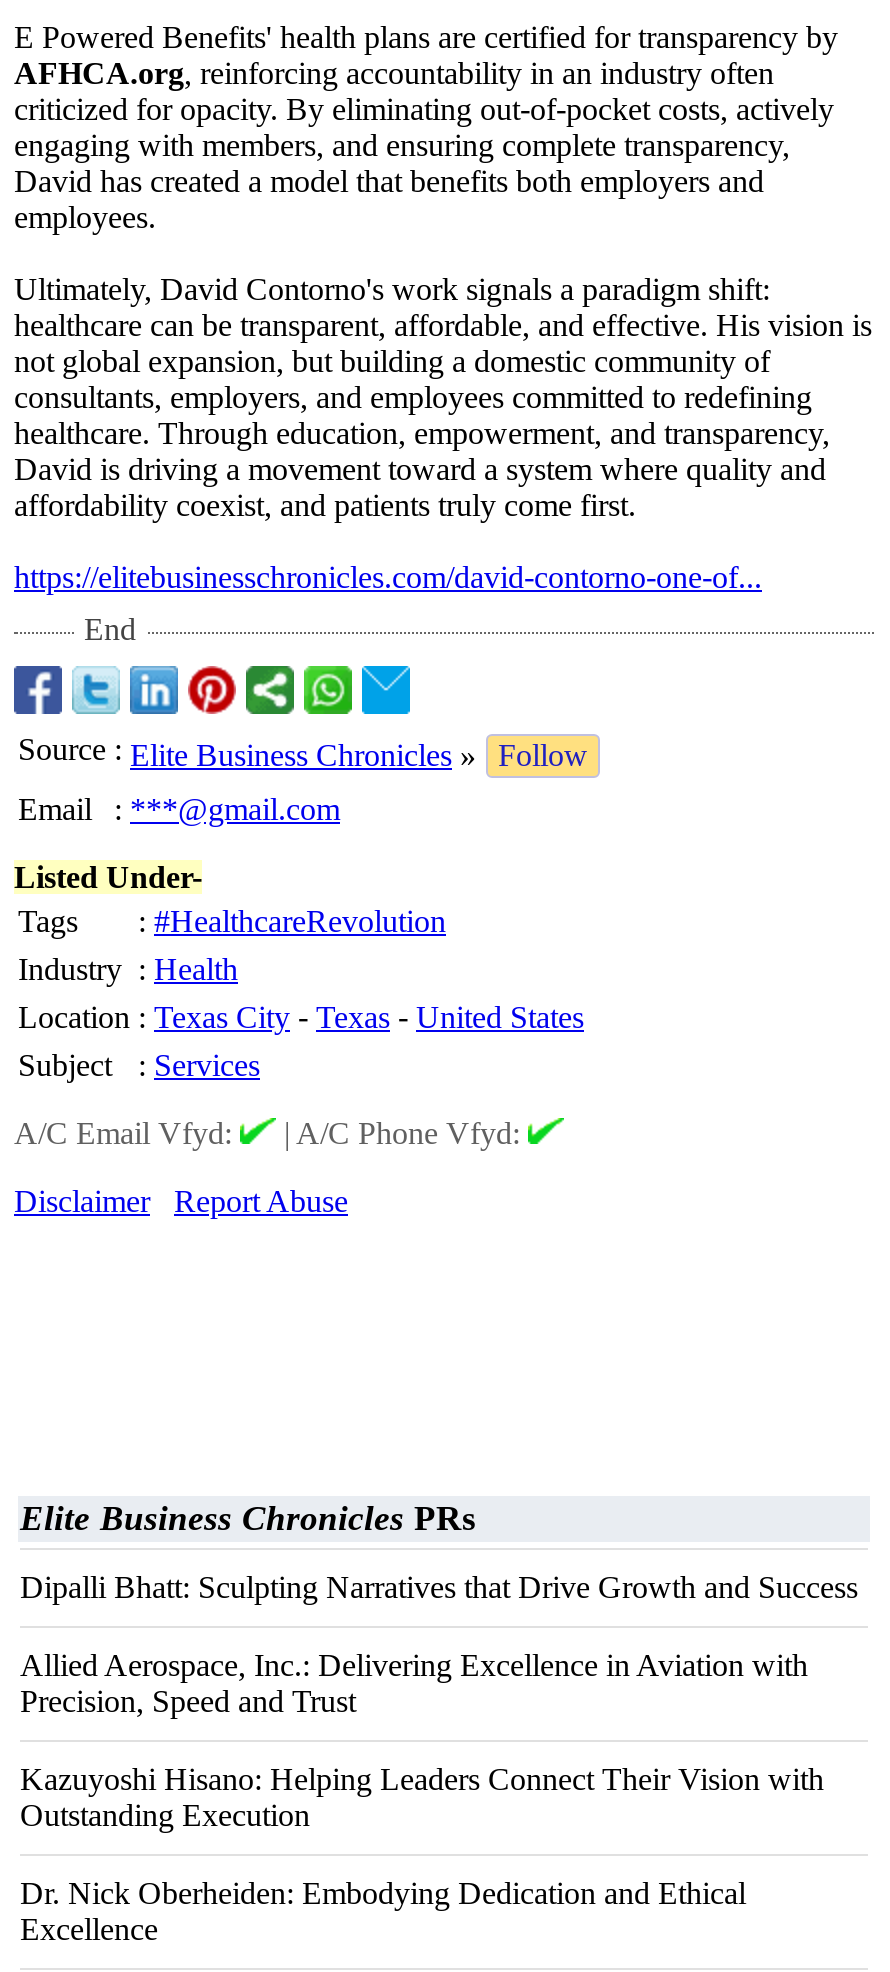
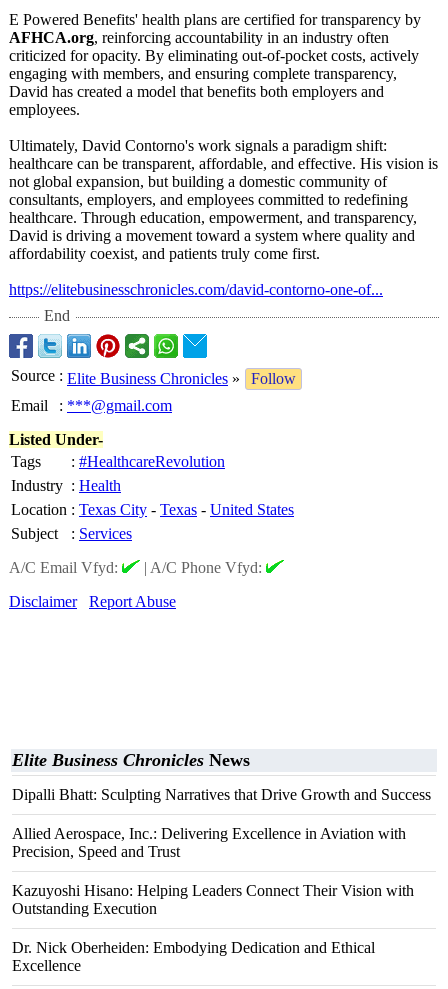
- Elite Business Chronicles PRs
+ Elite Business Chronicles News
